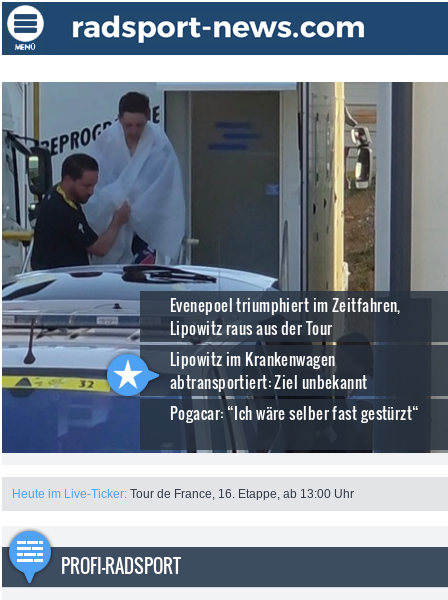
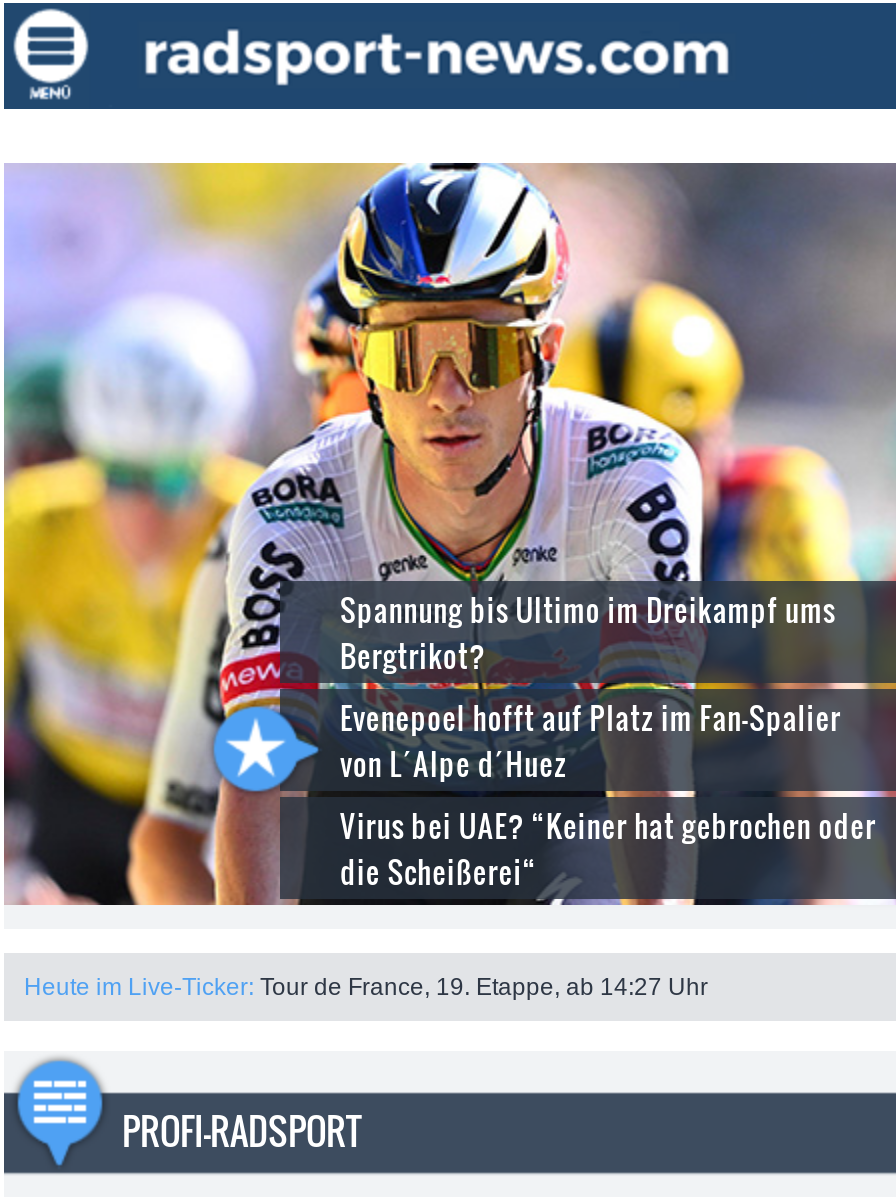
- [image]
- Evenepoel triumphiert im Zeitfahren,
- Lipowitz raus aus der Tour
+ [image]
+ Spannung bis Ultimo im Dreikampf ums
+ Bergtrikot?

- Lipowitz im Krankenwagen
- abtransportiert: Ziel unbekannt
+ Evenepoel hofft auf Platz im Fan-Spalier
+ von L´Alpe d´Huez

- Pogacar: “Ich wäre selber fast gestürzt“
+ Virus bei UAE? “Keiner hat gebrochen oder
+ die Scheißerei“

- Heute im Live-Ticker: Tour de France, 16. Etappe, ab 13:00 Uhr
+ Heute im Live-Ticker: Tour de France, 19. Etappe, ab 14:27 Uhr
